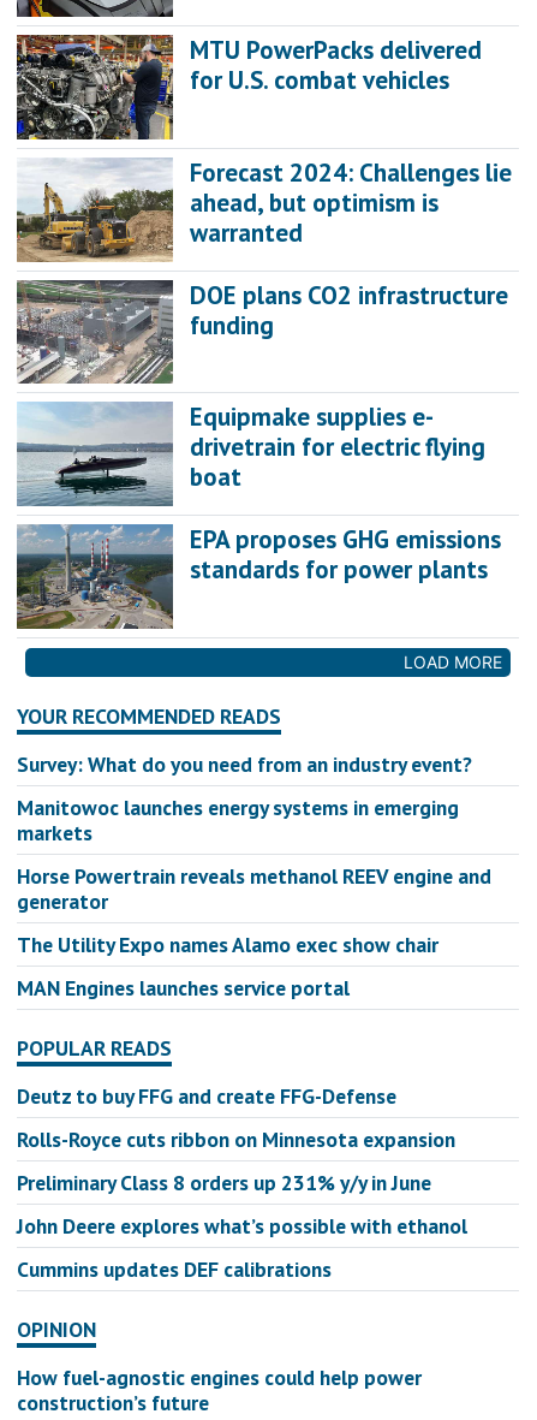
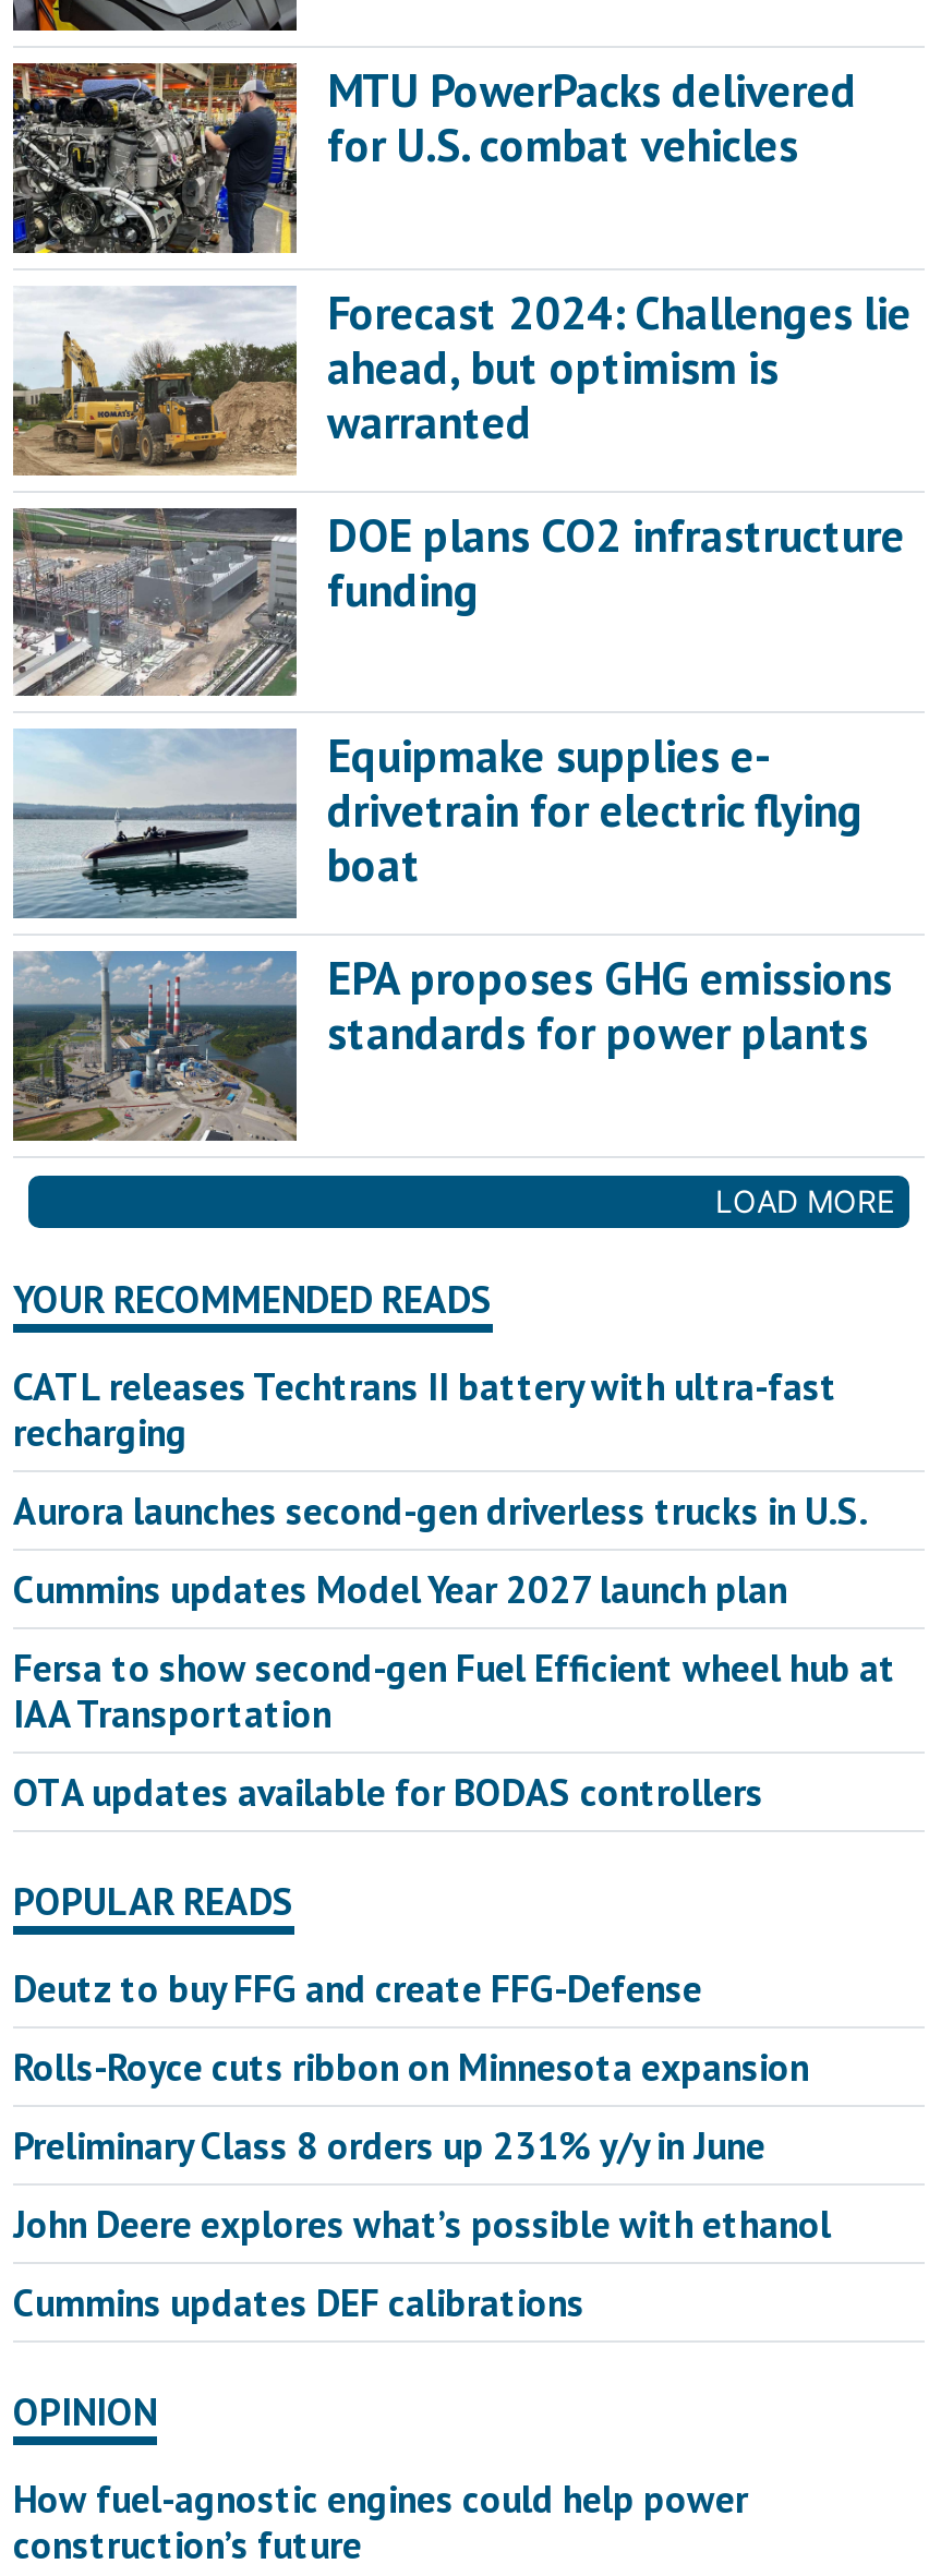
- Survey: What do you need from an industry event?
+ CATL releases Techtrans II battery with ultra-fast
+ recharging

- Manitowoc launches energy systems in emerging
- markets
+ Aurora launches second-gen driverless trucks in U.S.

- Horse Powertrain reveals methanol REEV engine and
- generator
+ Cummins updates Model Year 2027 launch plan

- The Utility Expo names Alamo exec show chair
+ Fersa to show second-gen Fuel Efficient wheel hub at
+ IAA Transportation

- MAN Engines launches service portal
+ OTA updates available for BODAS controllers
